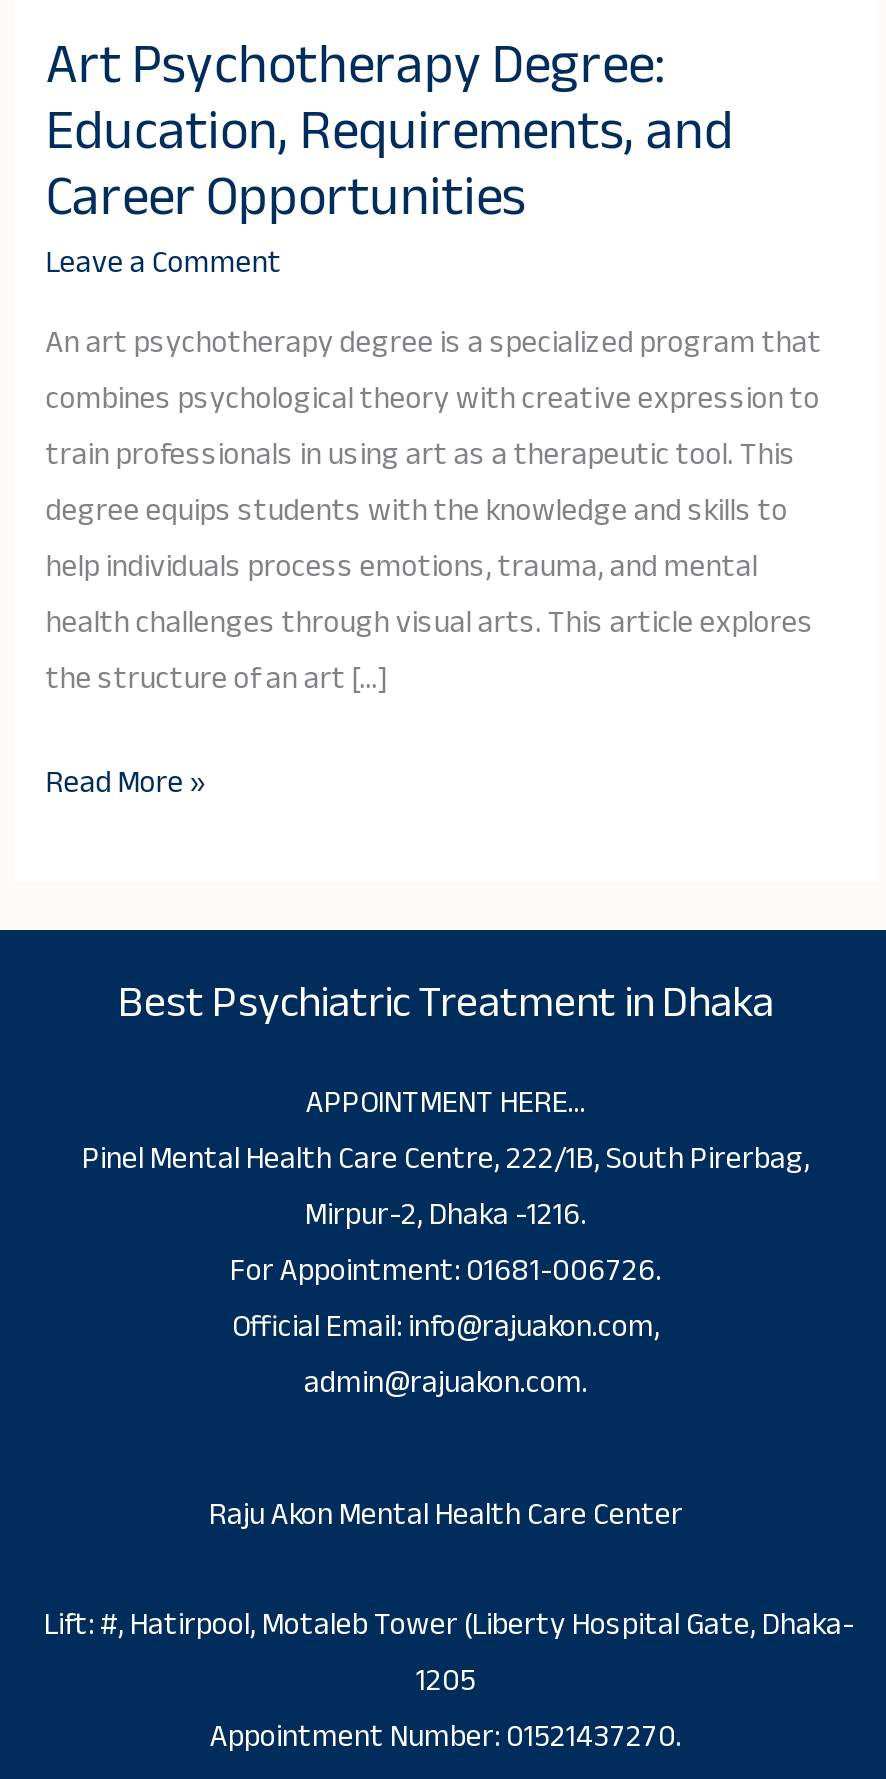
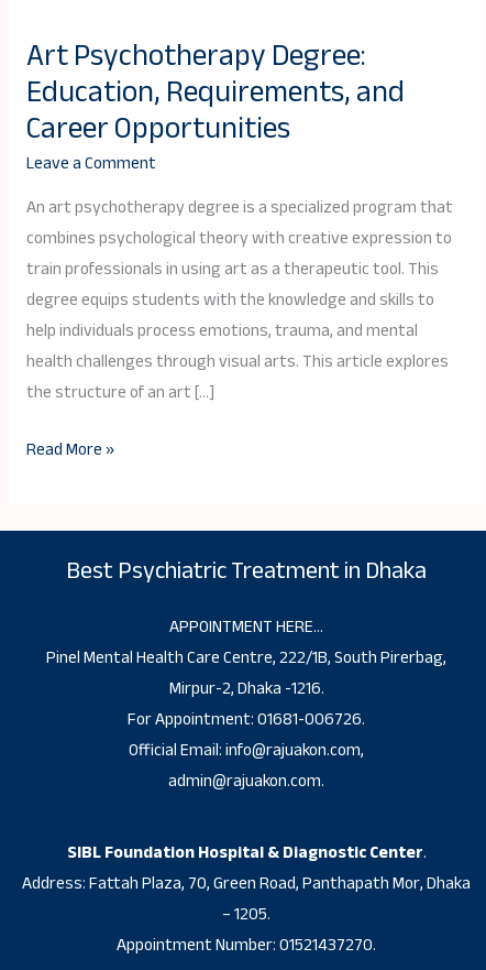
- Raju Akon Mental Health Care Center
- Lift: #, Hatirpool, Motaleb Tower (Liberty Hospital Gate, Dhaka-
- 1205
+ SIBL Foundation Hospital & Diagnostic Center.
+ Address: Fattah Plaza, 70, Green Road, Panthapath Mor, Dhaka
+ – 1205.
